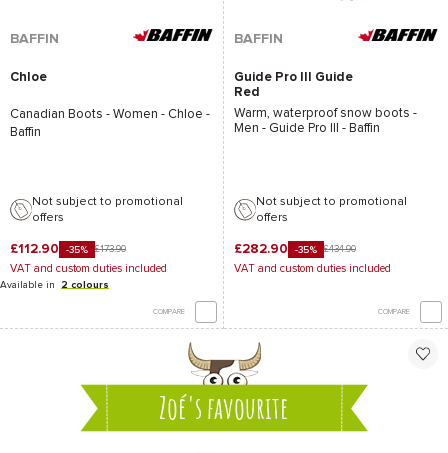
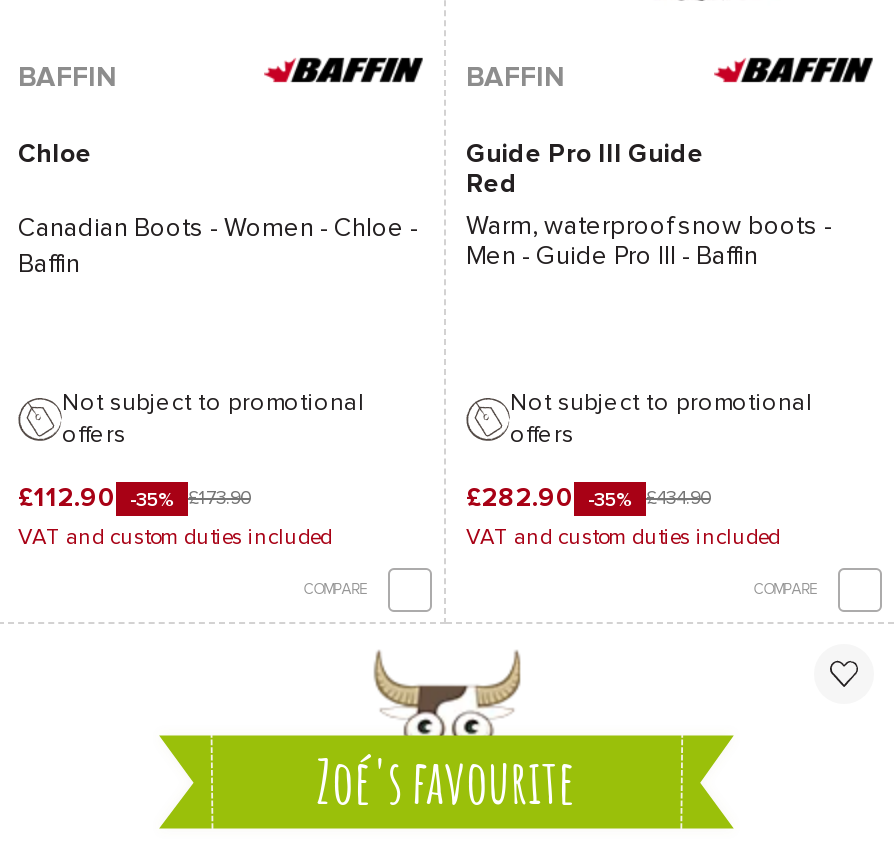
- Available in 2 colours
